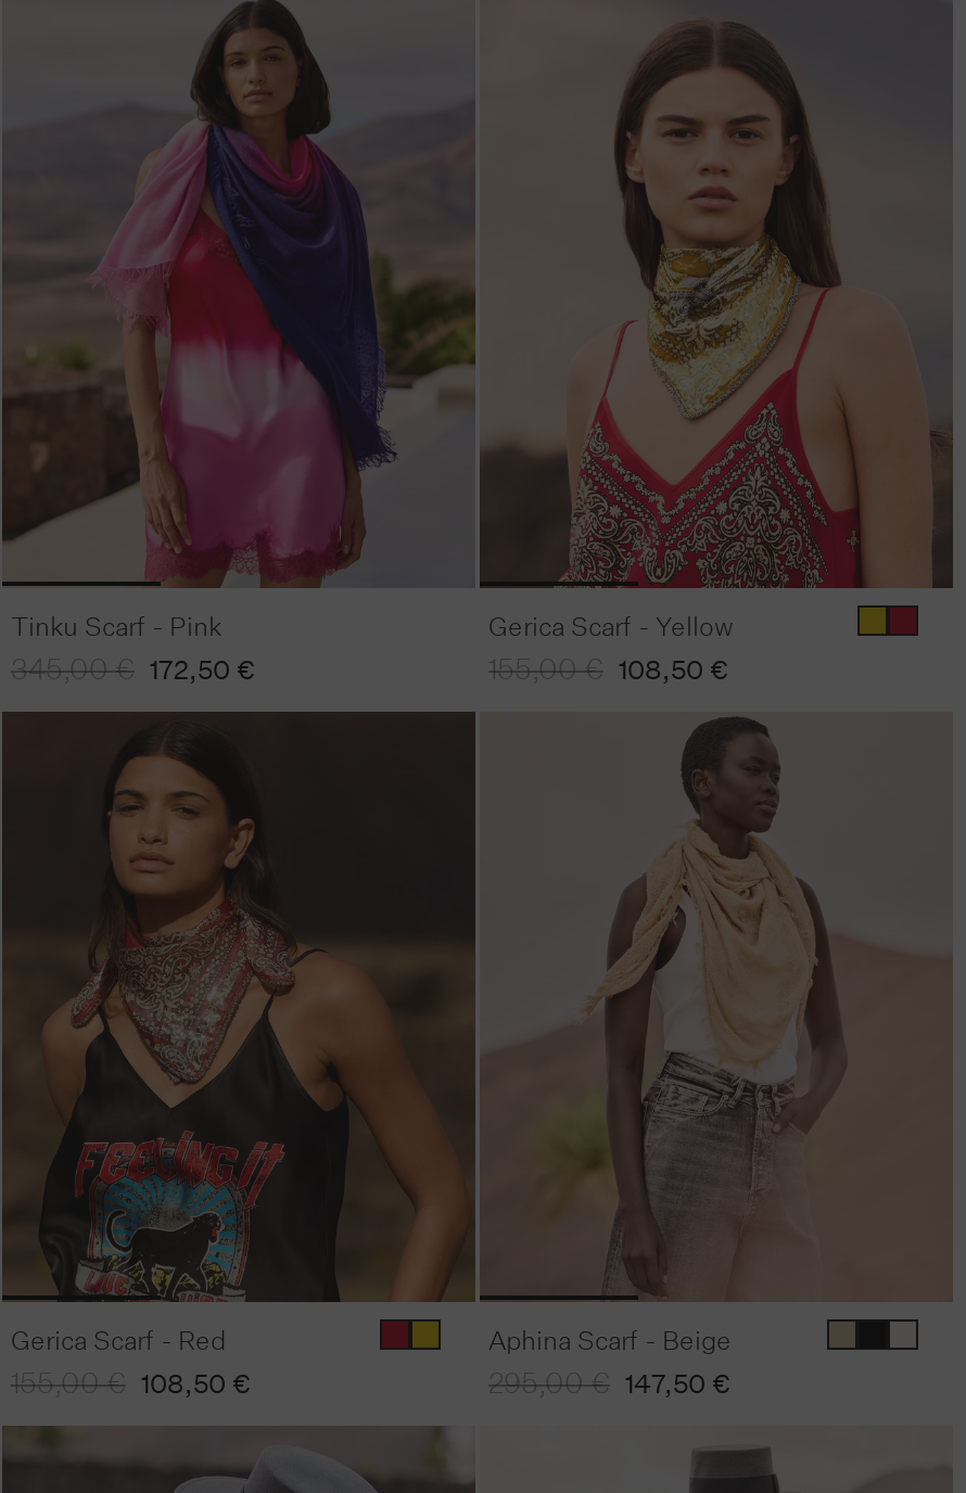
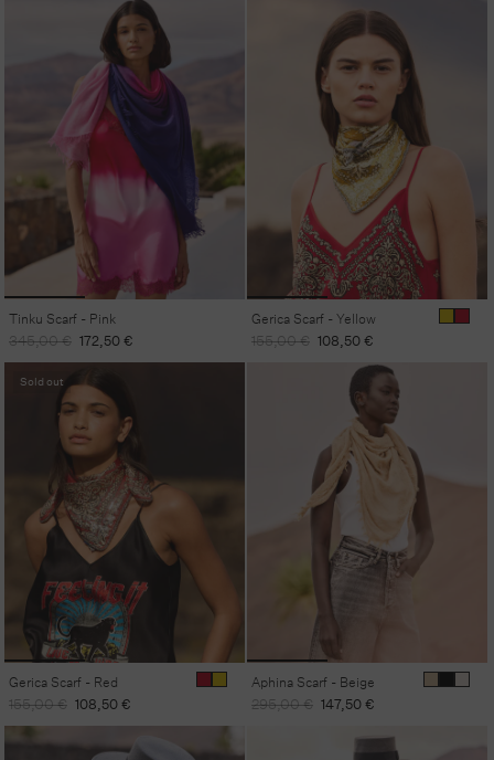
+ Sold out
